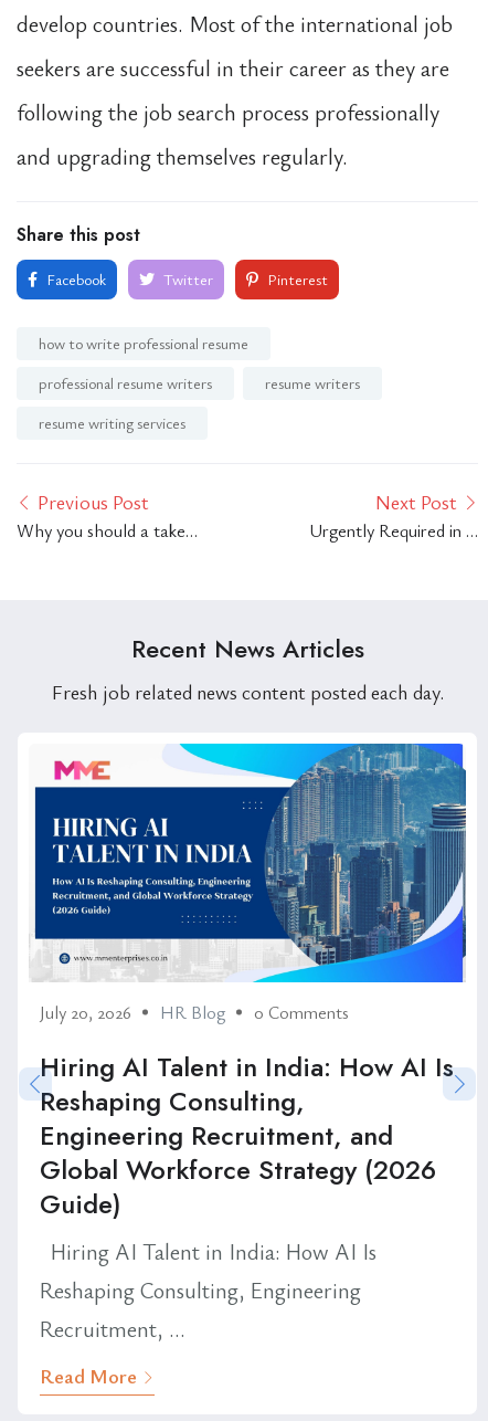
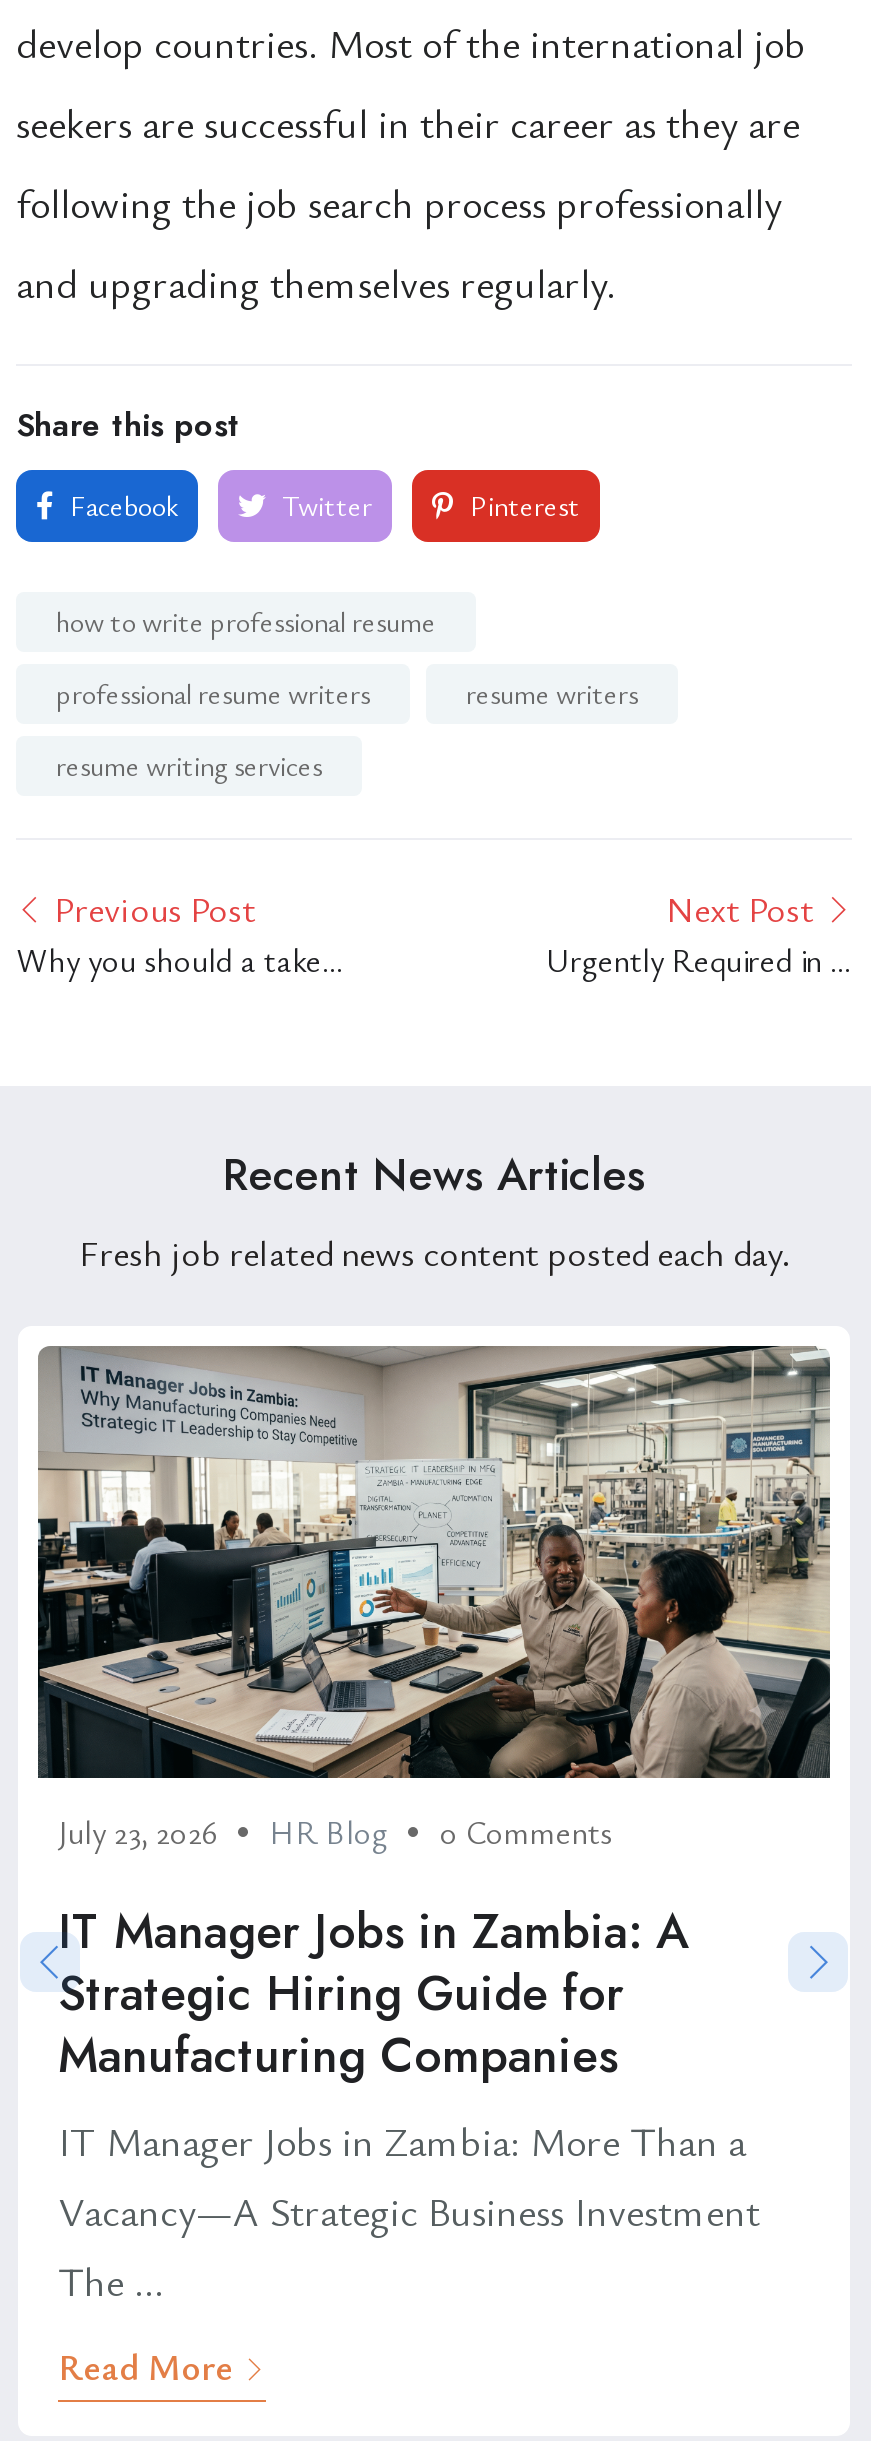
- [image]
- July 20, 2026
+ [image]
+ July 23, 2026

- Hiring AI Talent in India: How AI Is
- Reshaping Consulting,
- Engineering Recruitment, and
- Global Workforce Strategy (2026
- Guide)
- Hiring AI Talent in India: How AI Is
- Reshaping Consulting, Engineering
- Recruitment, ...
+ IT Manager Jobs in Zambia: A
+ Strategic Hiring Guide for
+ Manufacturing Companies
+ IT Manager Jobs in Zambia: More Than a
+ Vacancy—A Strategic Business Investment
+ The ...
